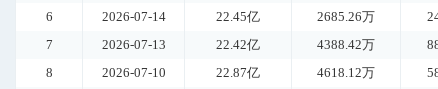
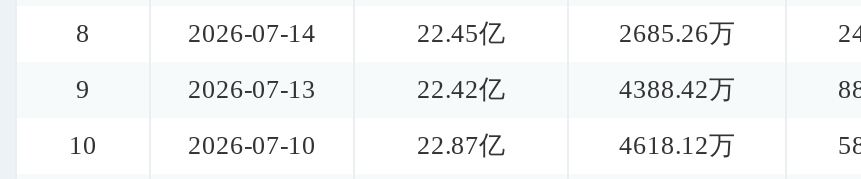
- 6
+ 8

- 7
+ 9

- 8
+ 10
